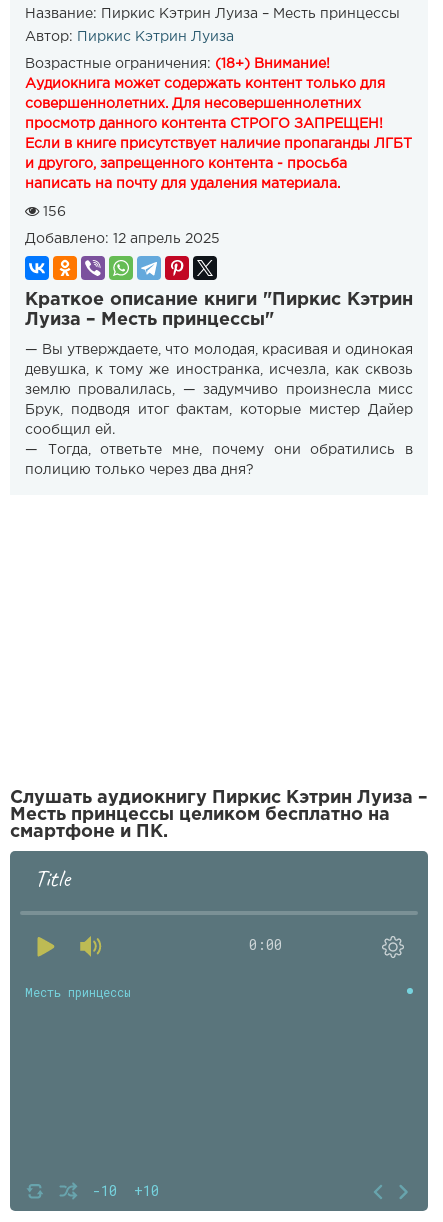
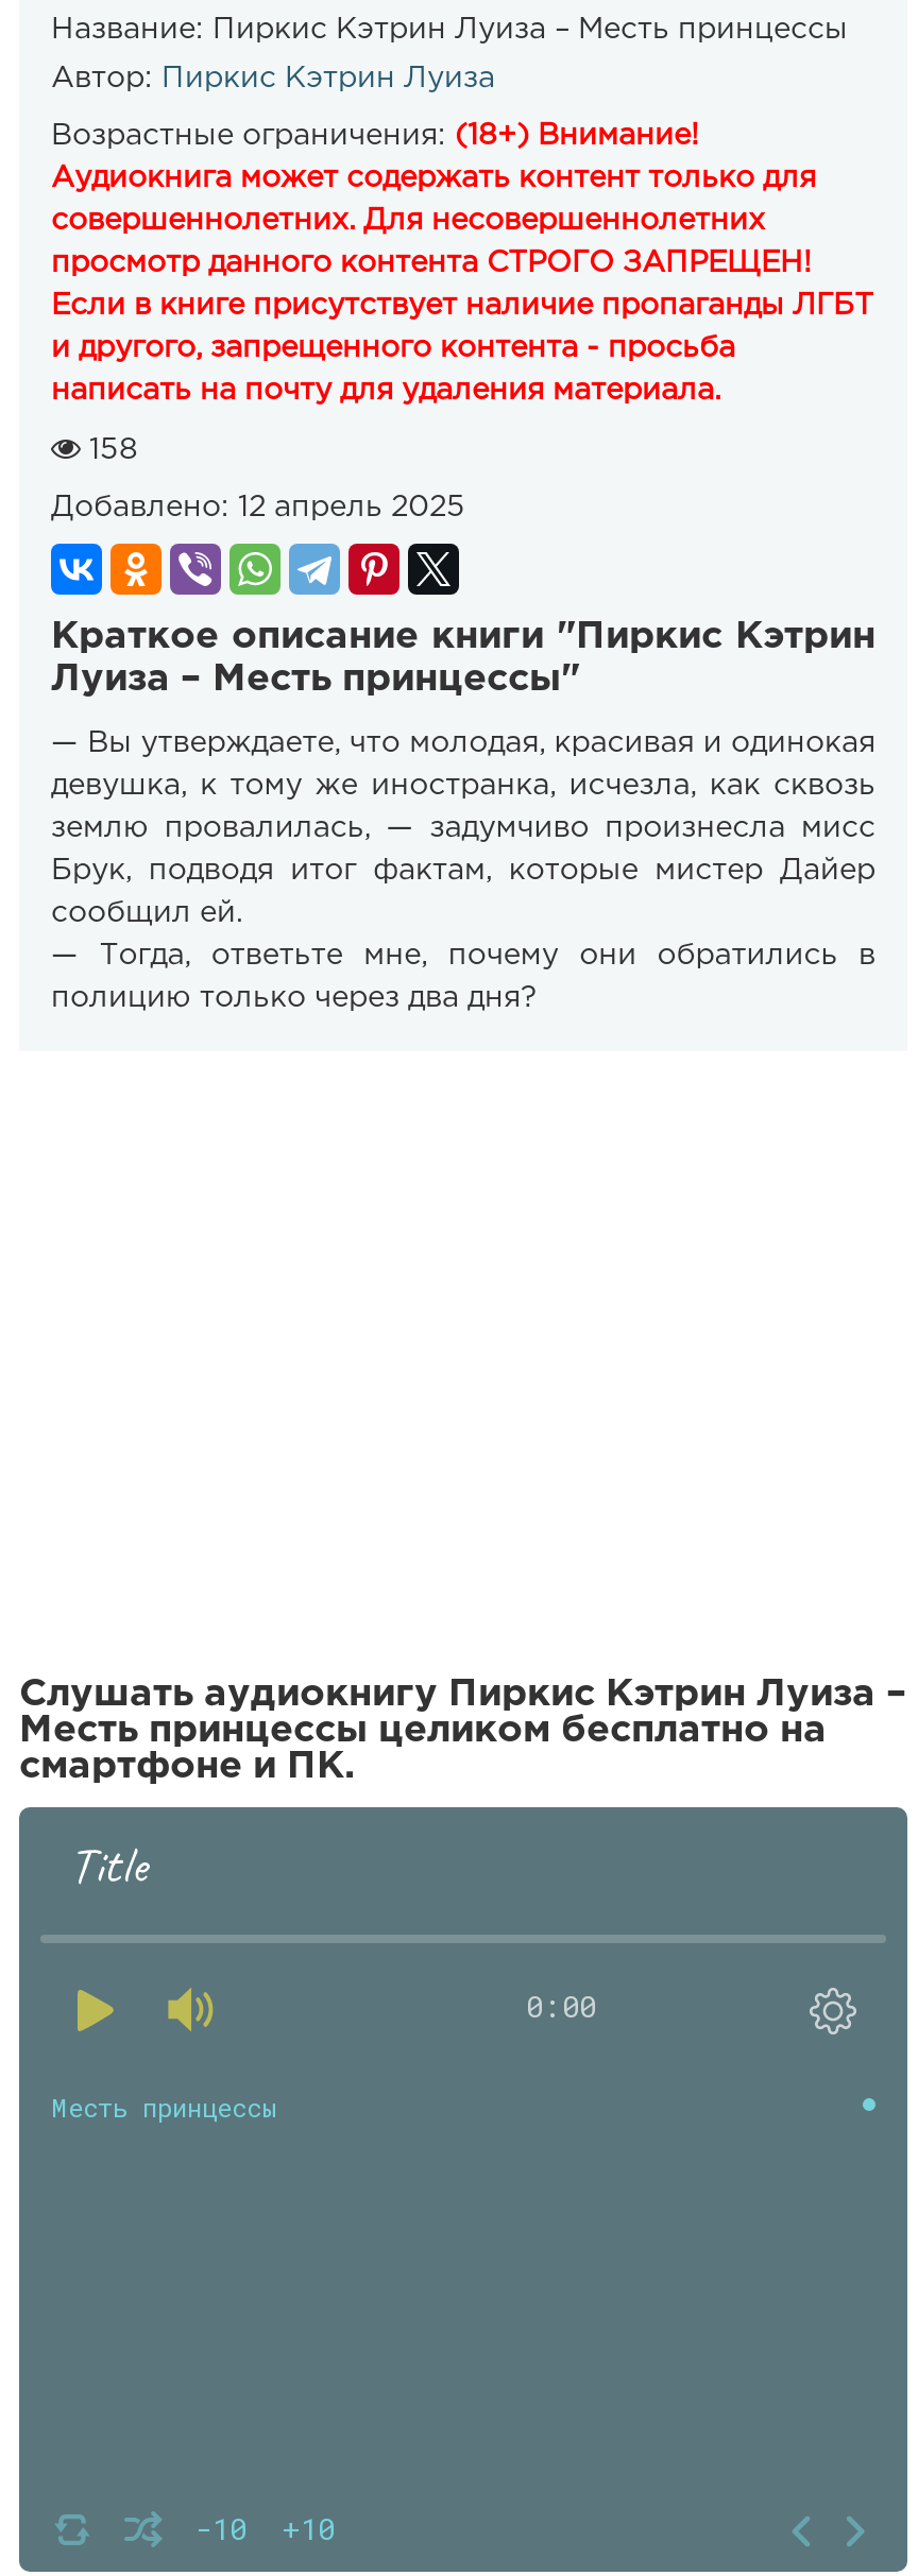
- 156
+ 158
